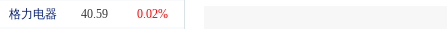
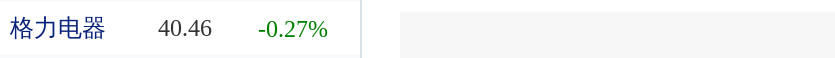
- 40.59
+ 40.46

- 0.02%
+ -0.27%
